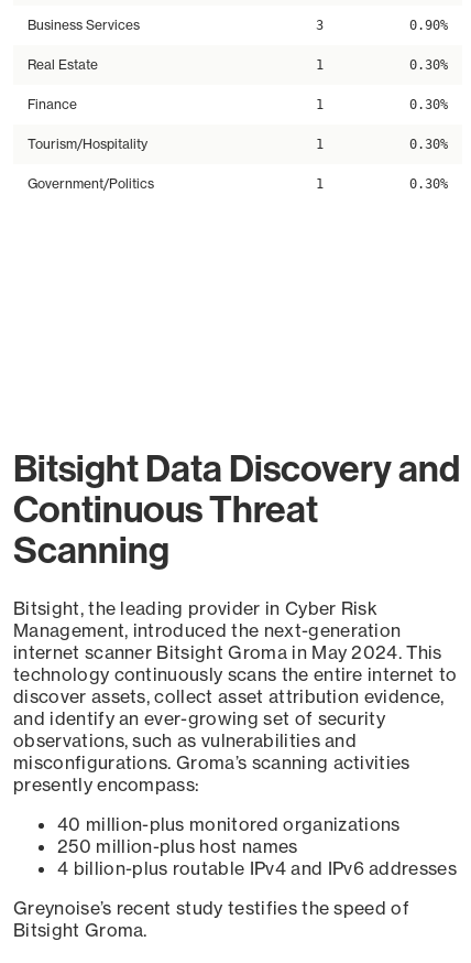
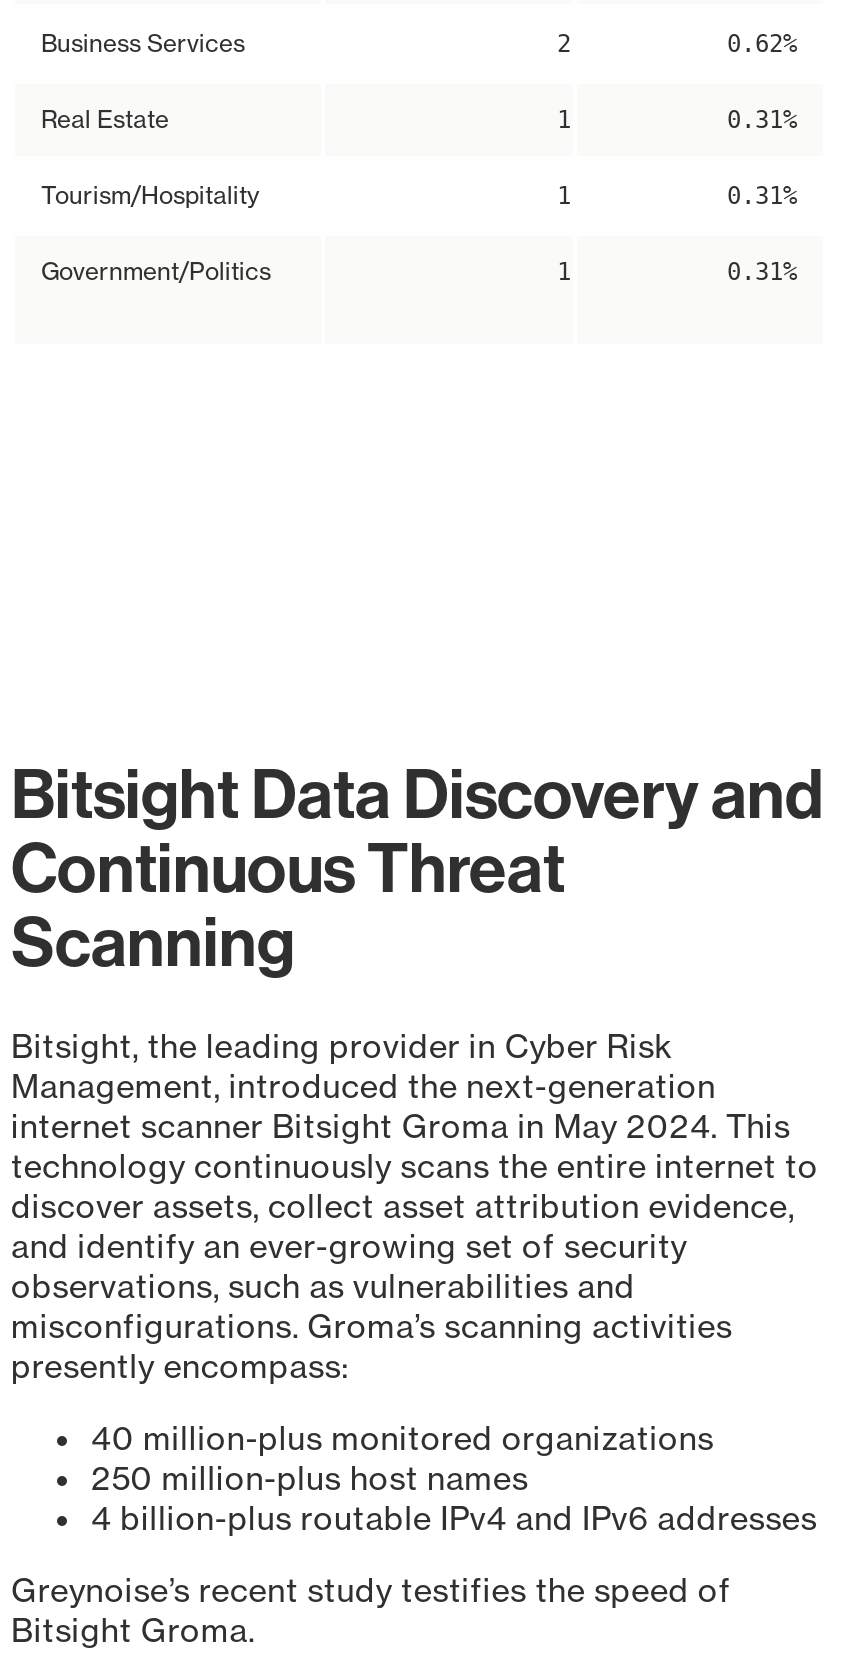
- 3
+ 2

- 0.90%
+ 0.62%

- 0.30%
- Finance
- 1
- 0.30%
+ 0.31%

- 0.30%
+ 0.31%

- 0.30%
+ 0.31%
